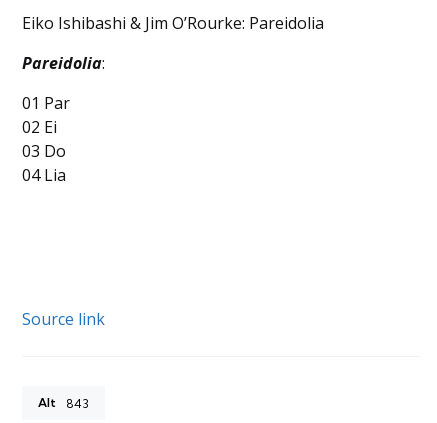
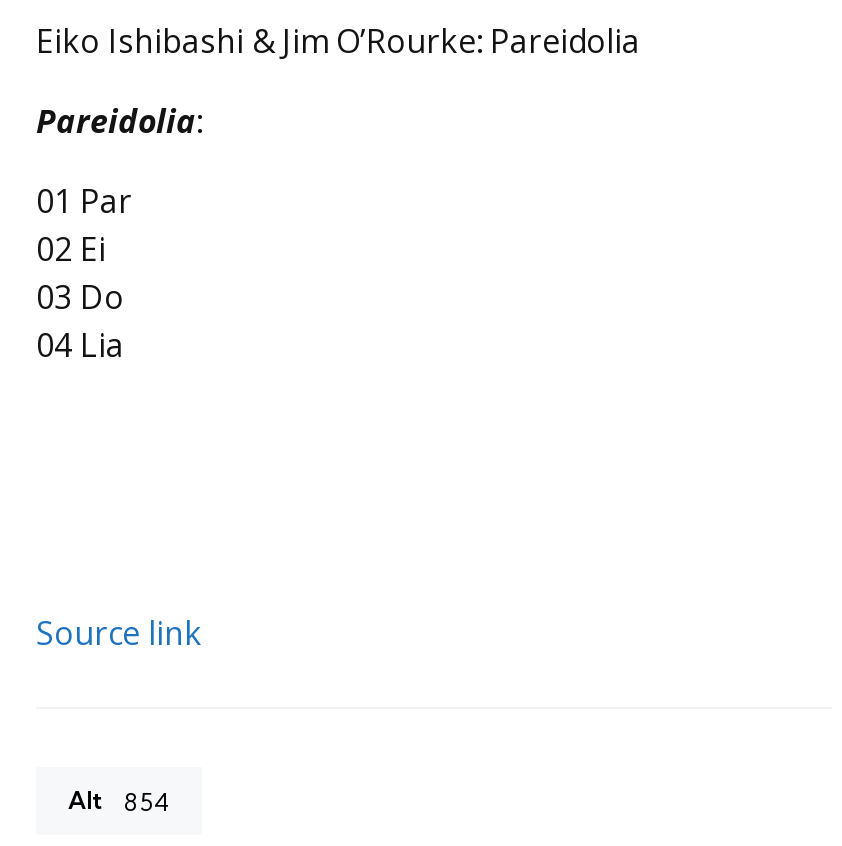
- Alt 843
+ Alt 854
